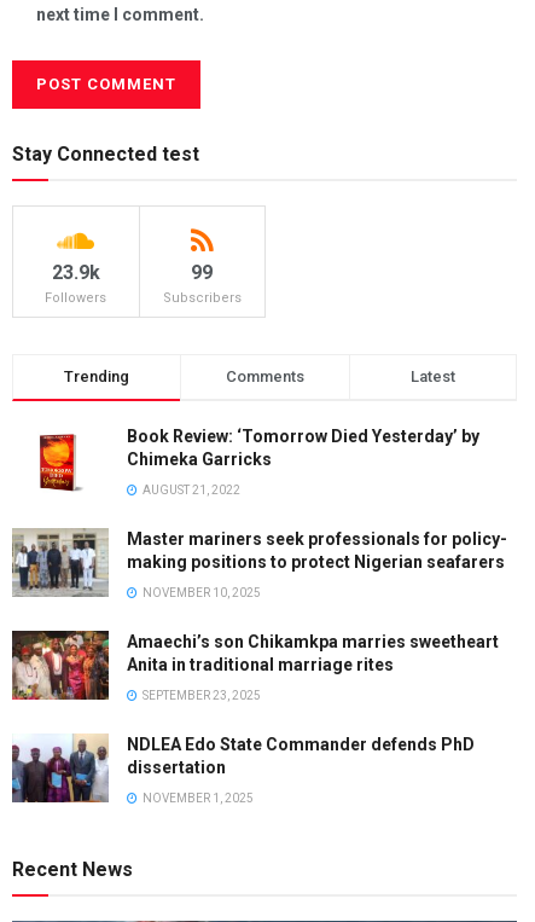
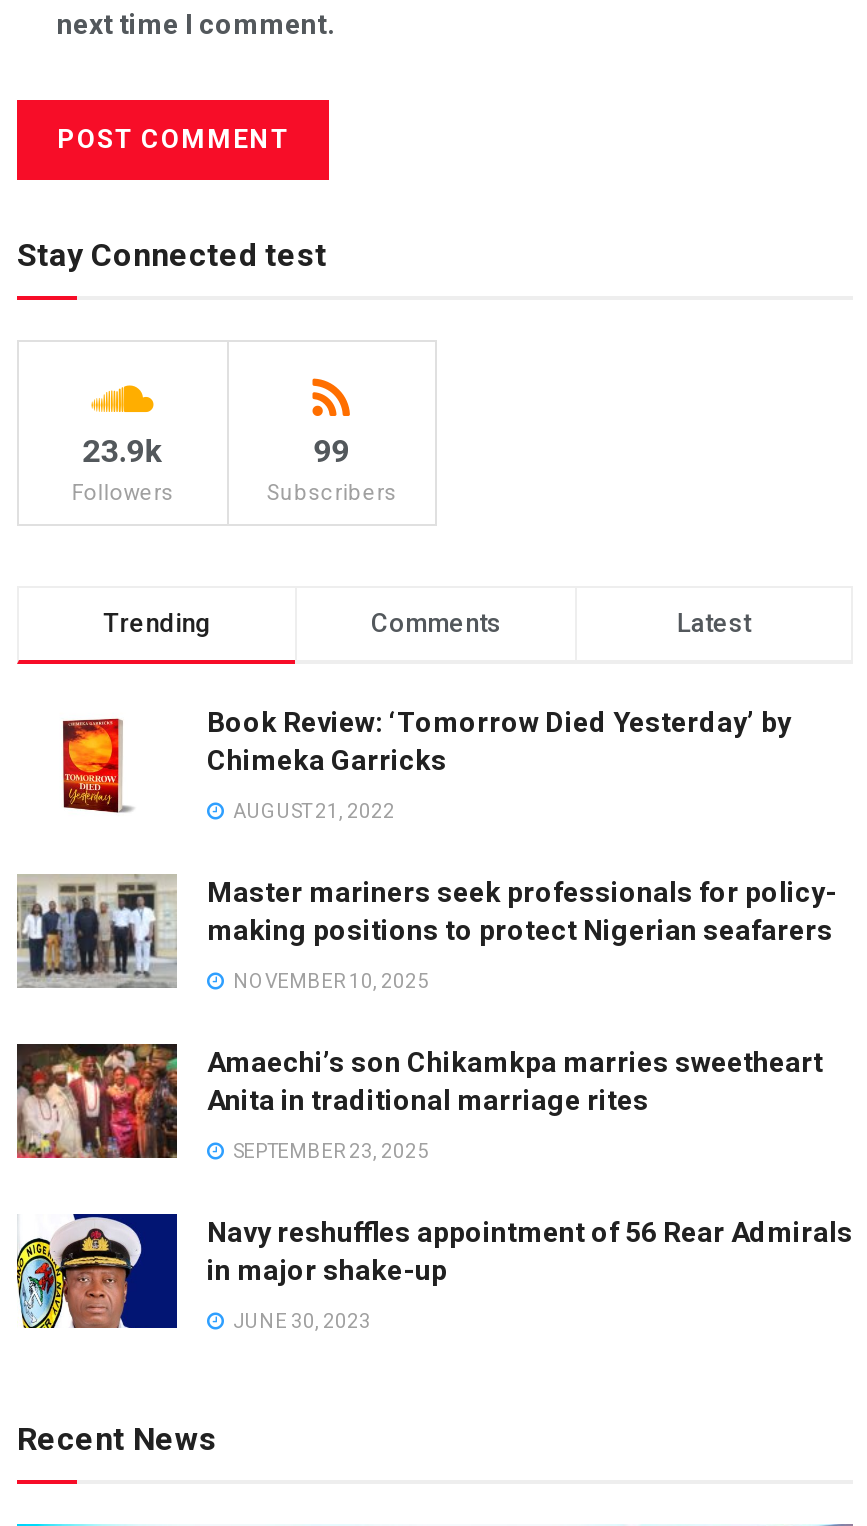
- [image]
- NDLEA Edo State Commander defends PhD
- dissertation
+ [image]
+ Navy reshuffles appointment of 56 Rear Admirals
+ in major shake-up

- NOVEMBER 1, 2025
+ JUNE 30, 2023
